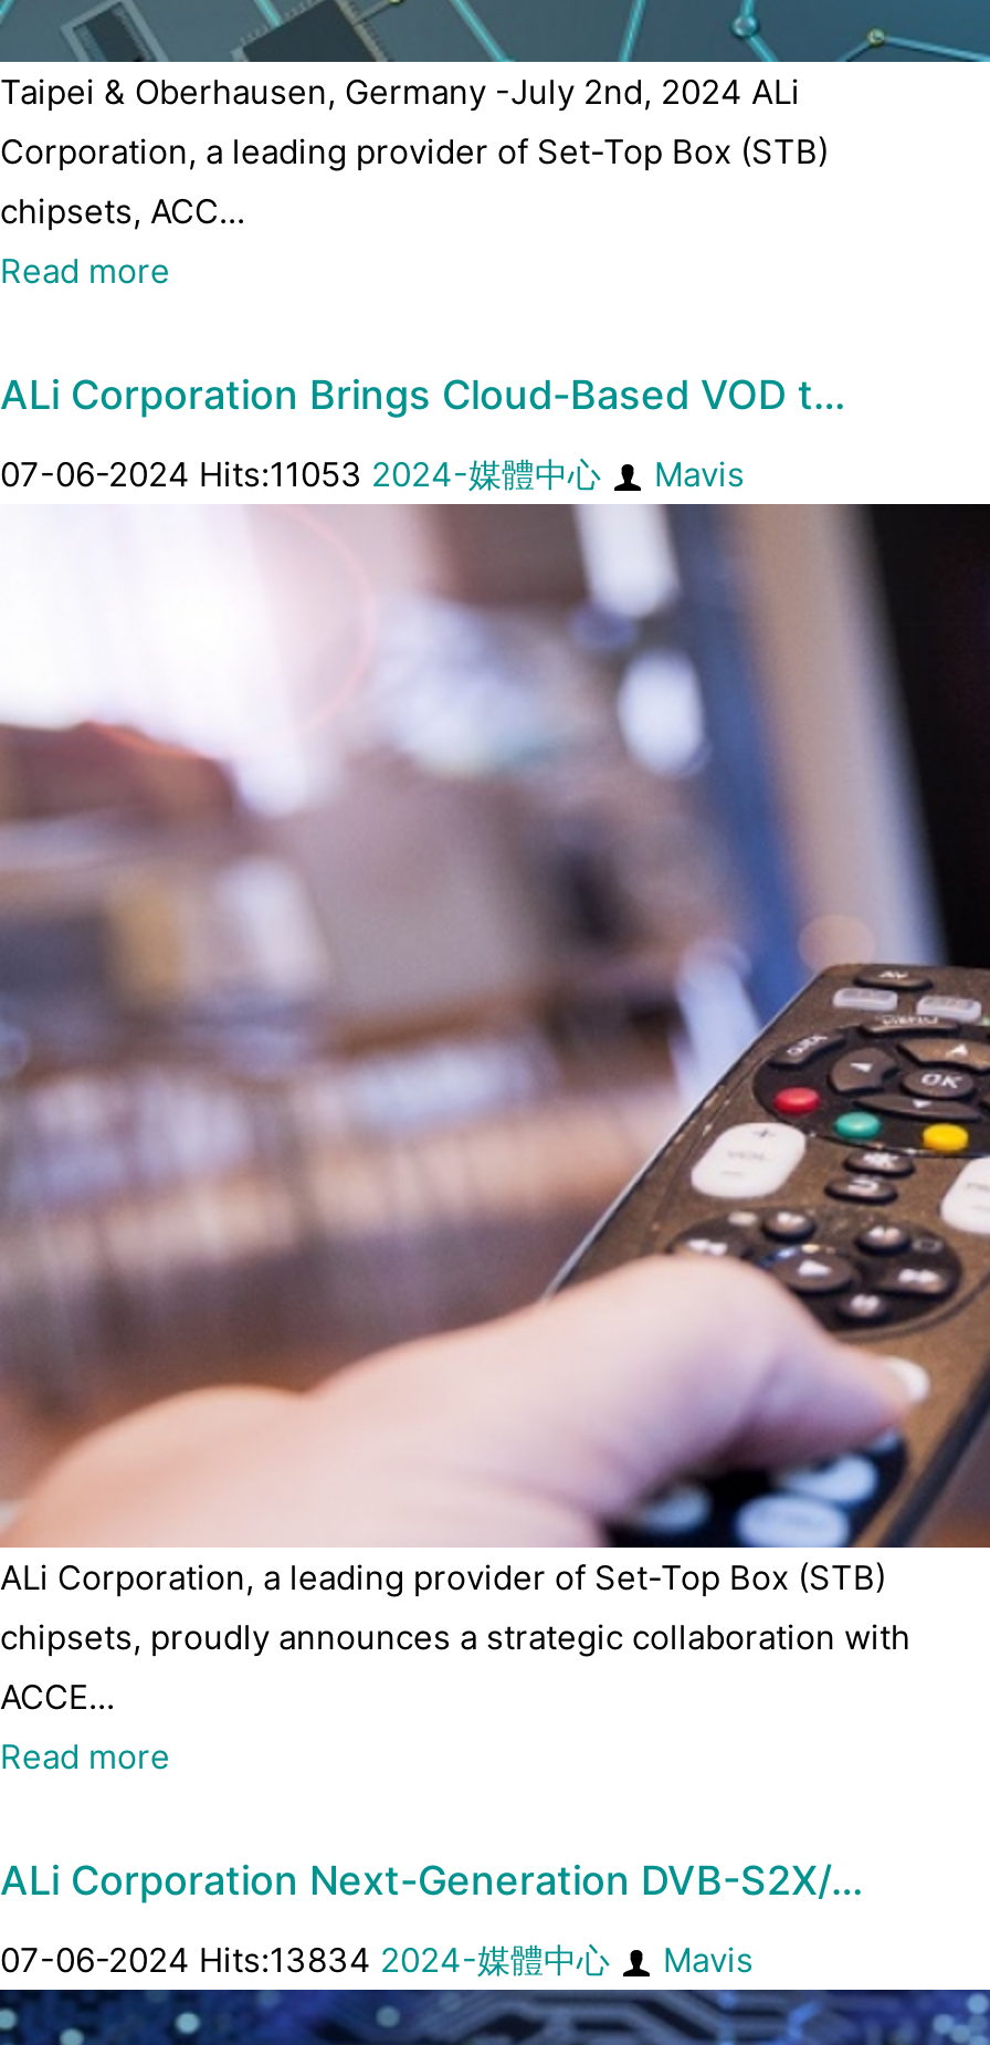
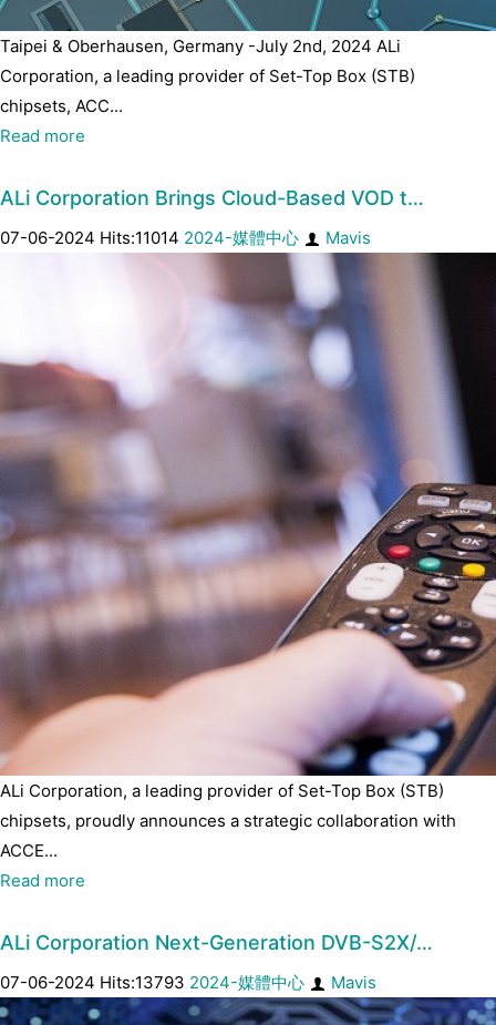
- 07-06-2024 Hits:11053 2024-媒體中心
+ 07-06-2024 Hits:11014 2024-媒體中心

- 07-06-2024 Hits:13834 2024-媒體中心
+ 07-06-2024 Hits:13793 2024-媒體中心
